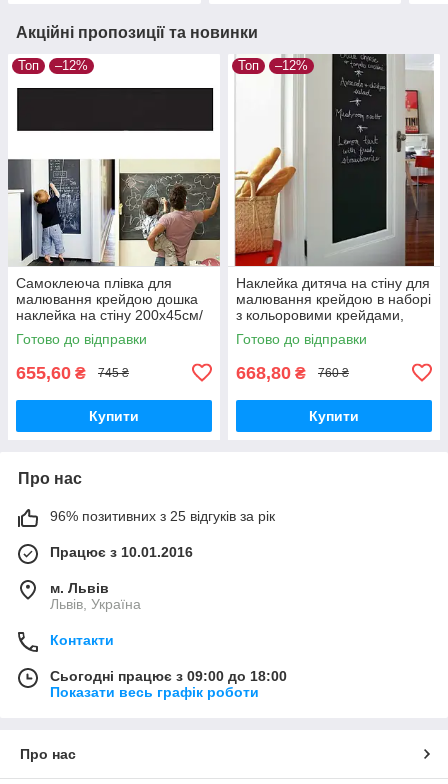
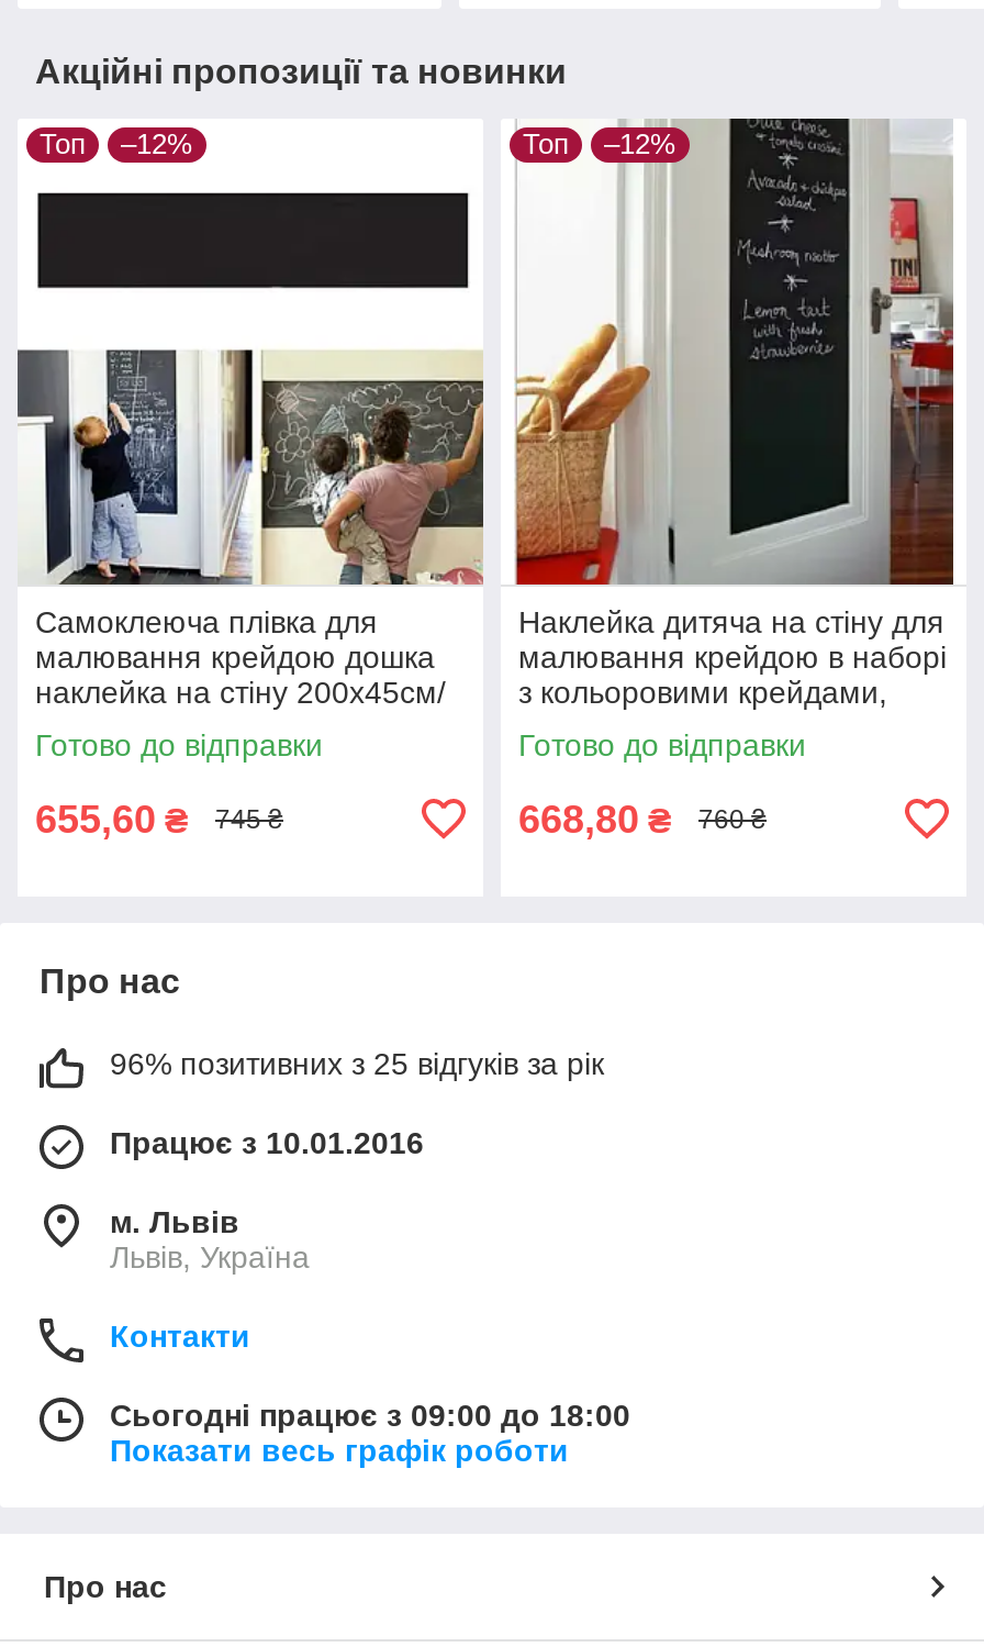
- Купити

- Купити
